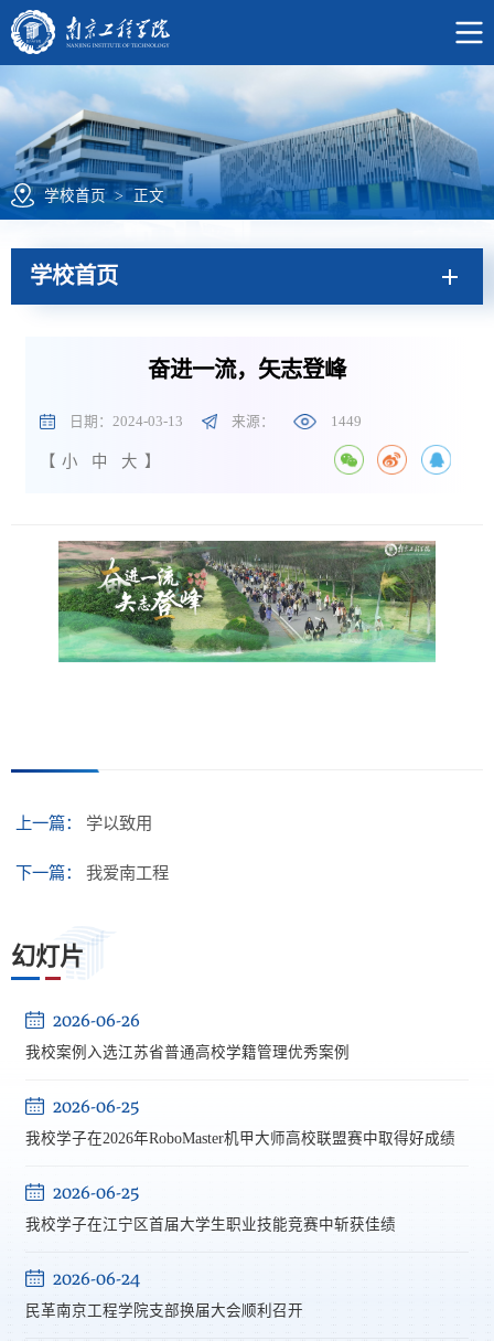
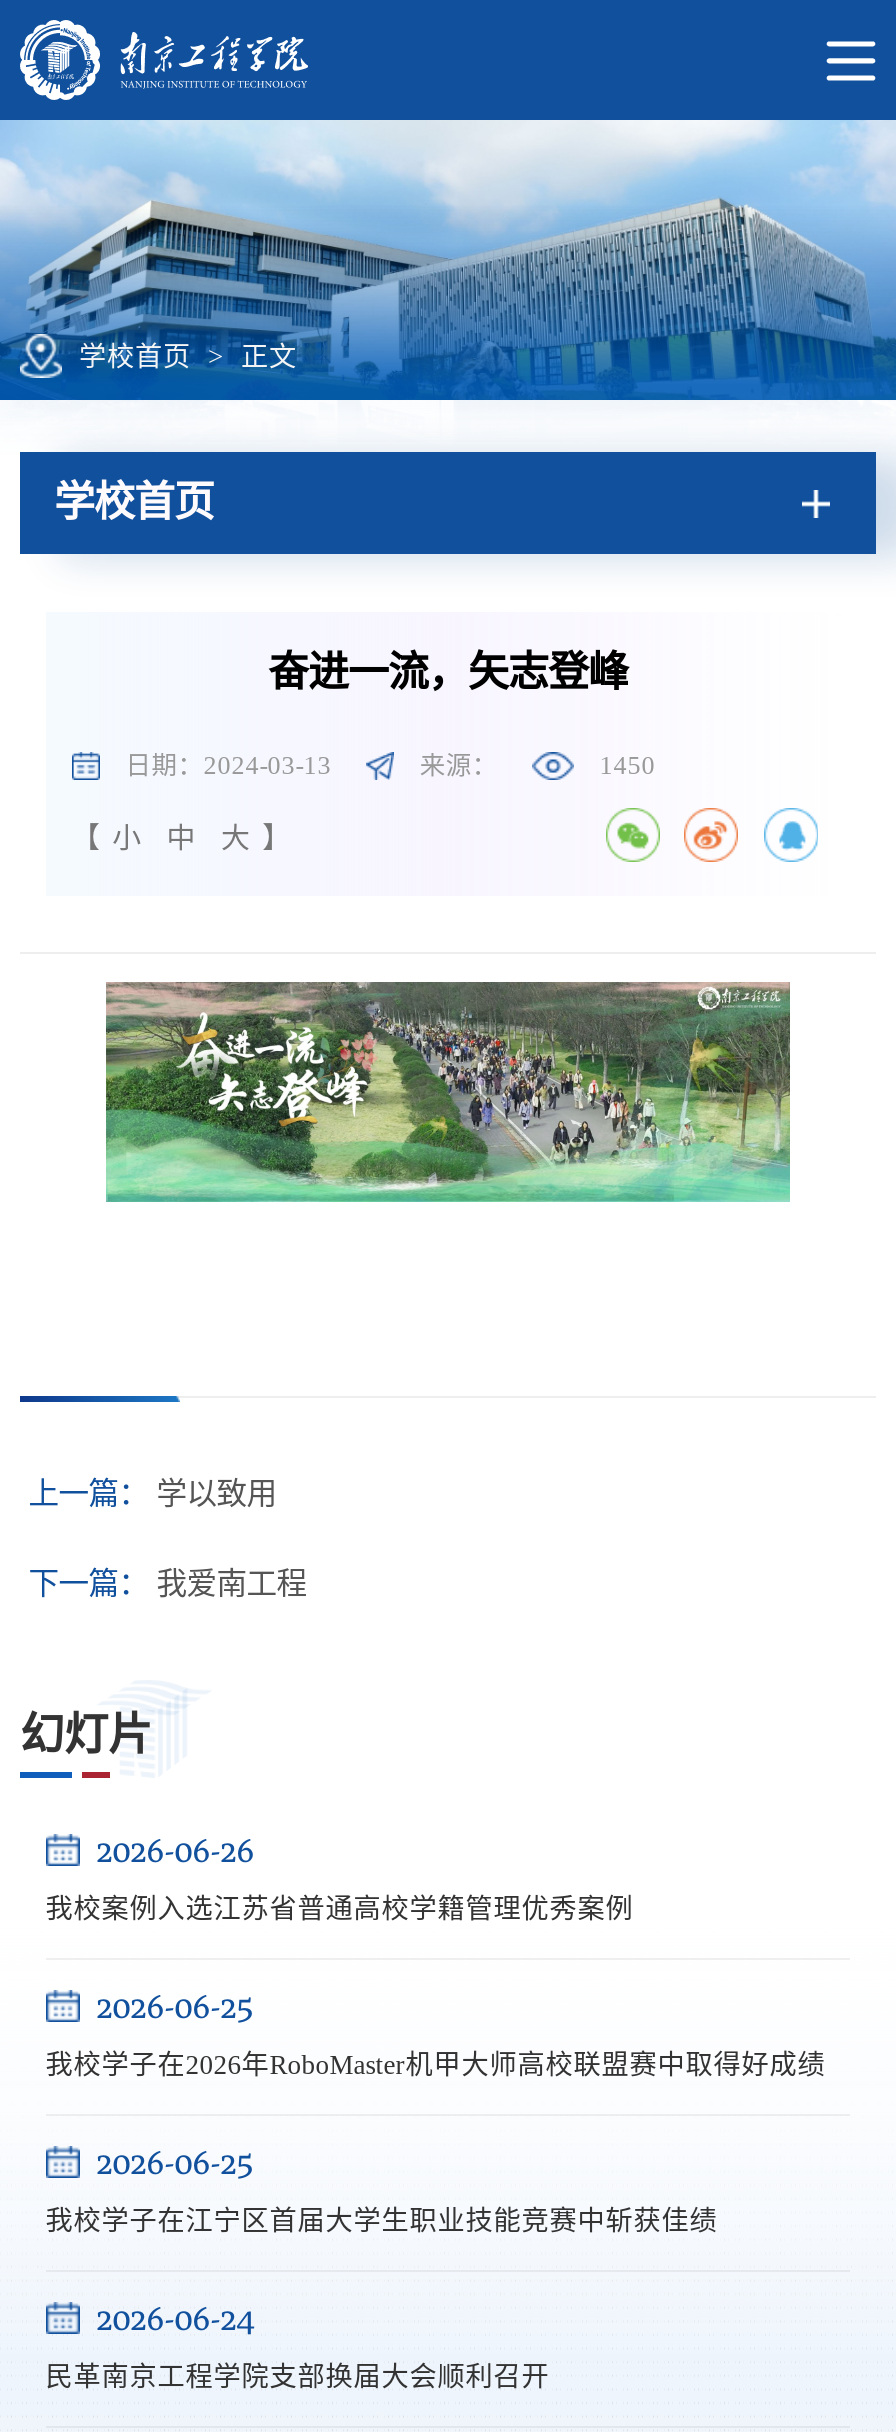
- 1449
+ 1450
